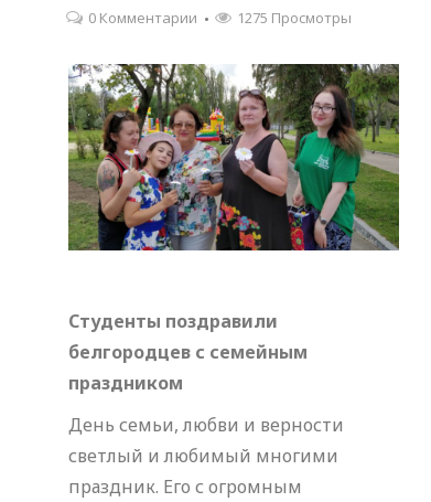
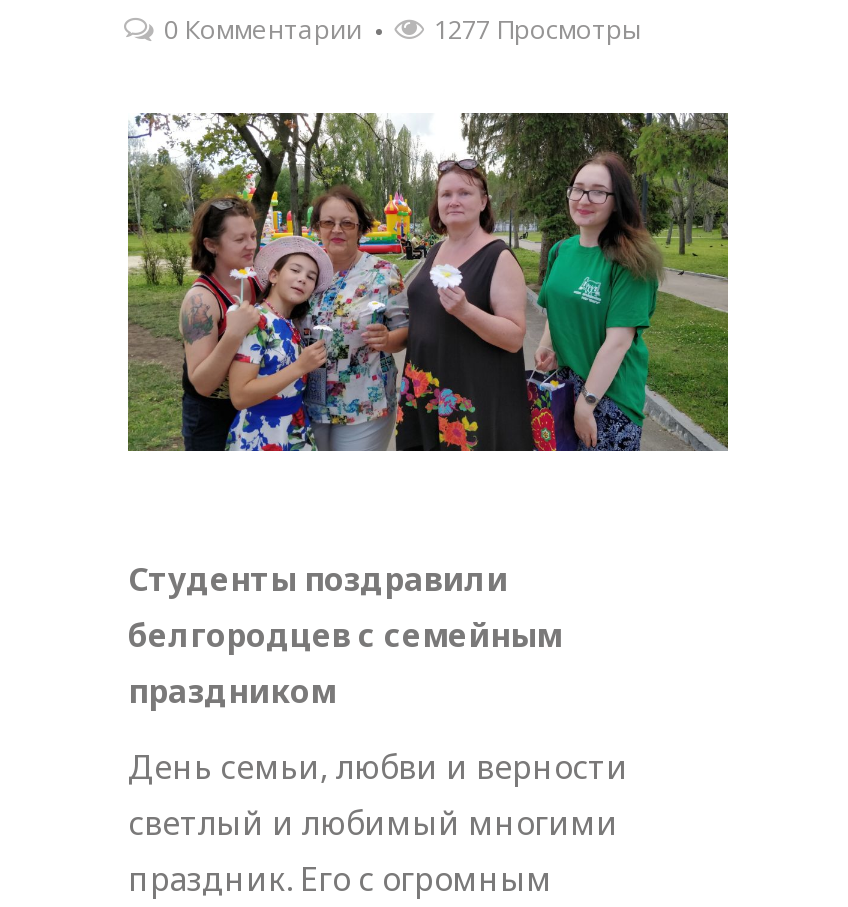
- 0 Комментарии 1275 Просмотры
+ 0 Комментарии 1277 Просмотры
